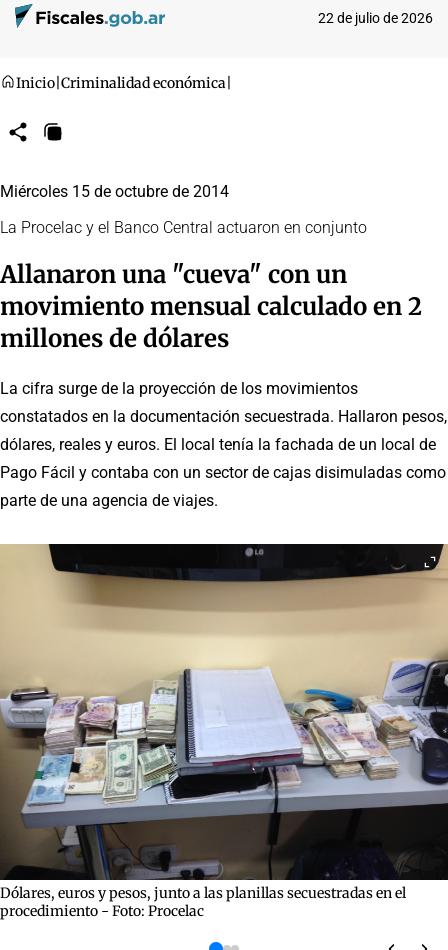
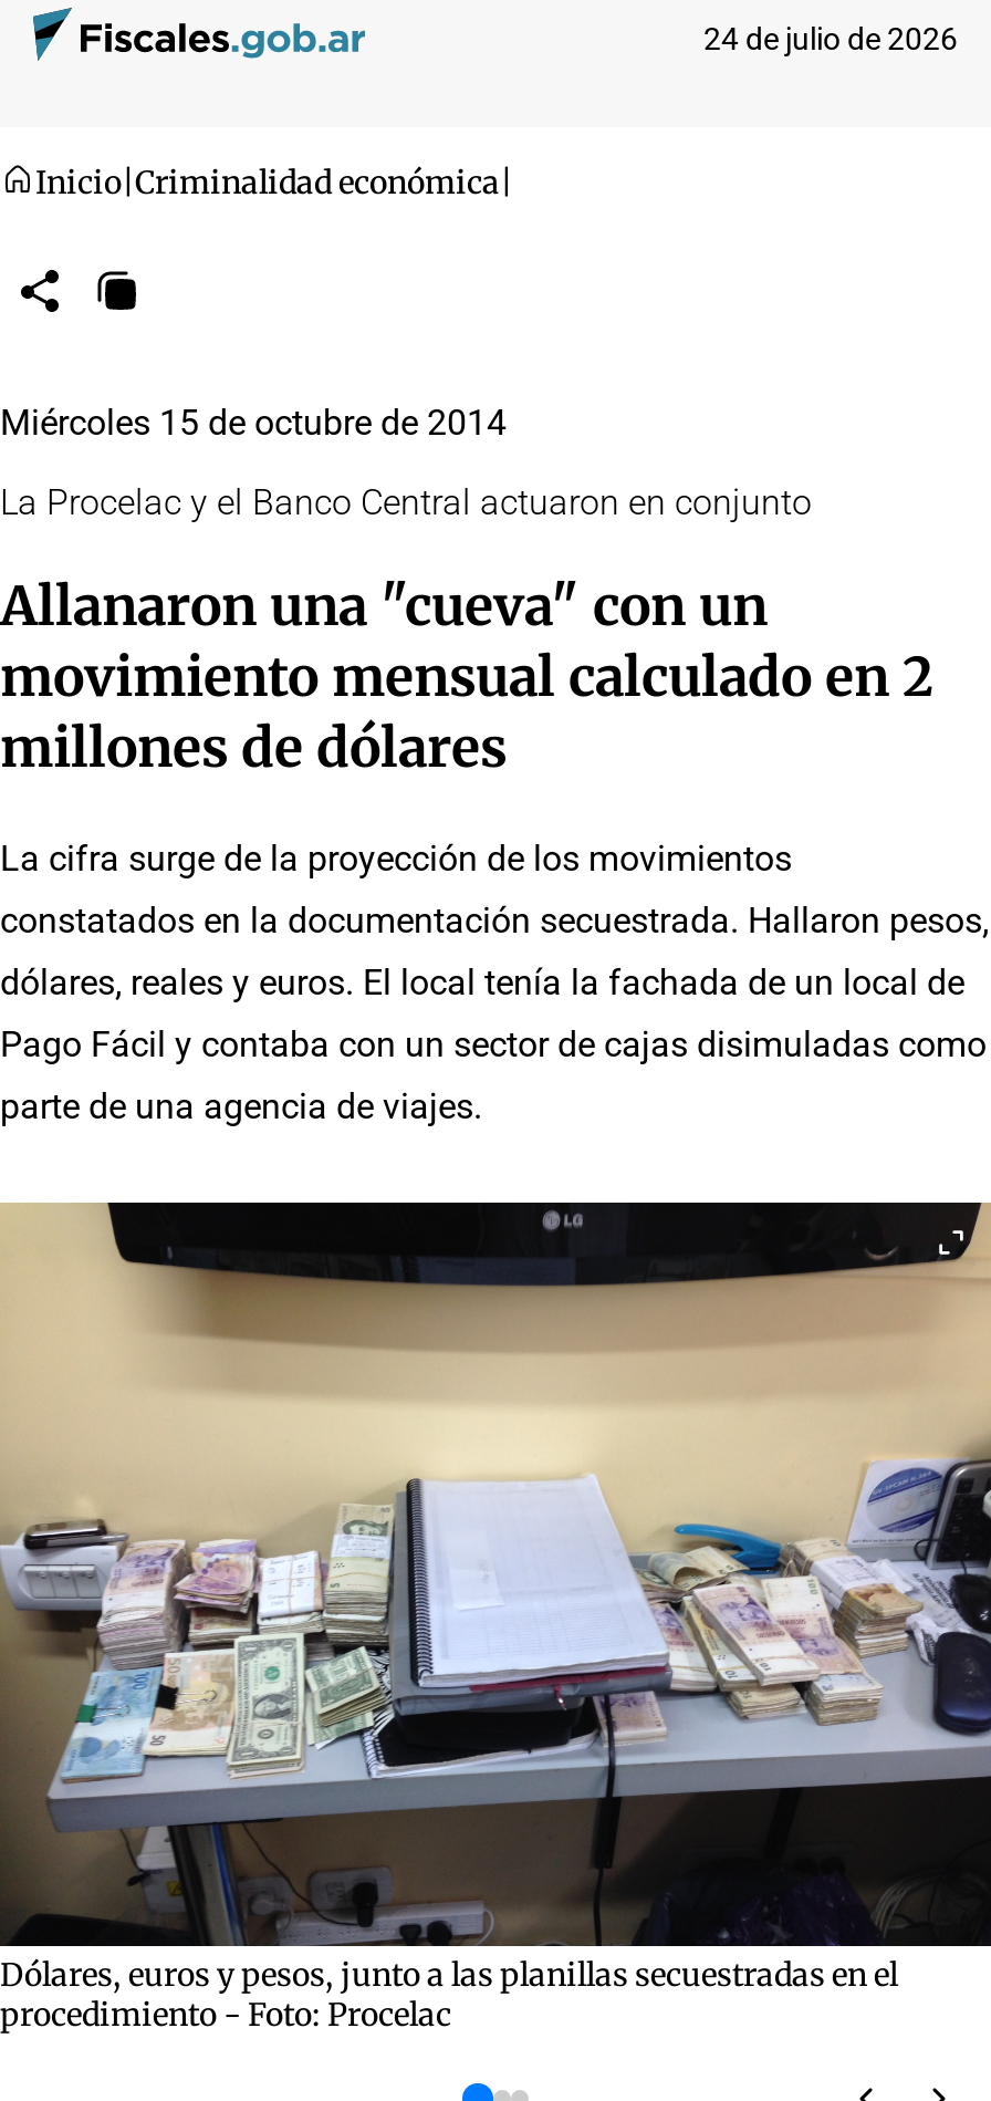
- 22 de julio de 2026
+ 24 de julio de 2026
